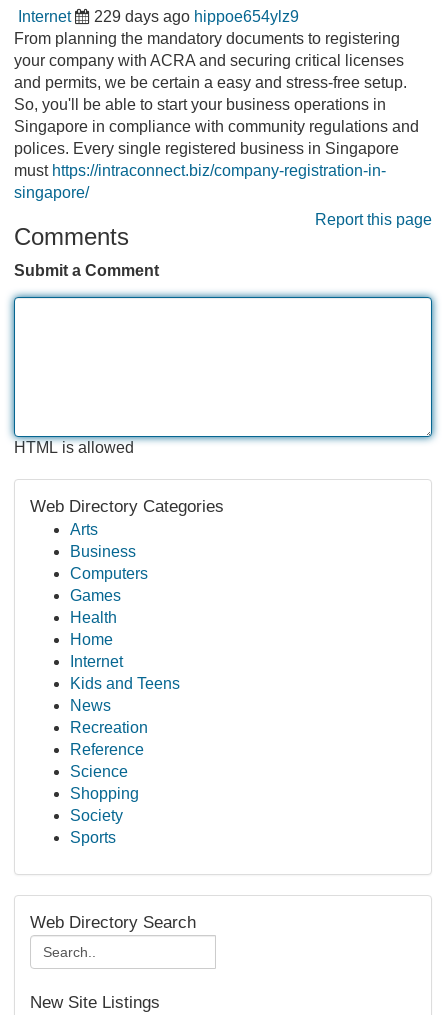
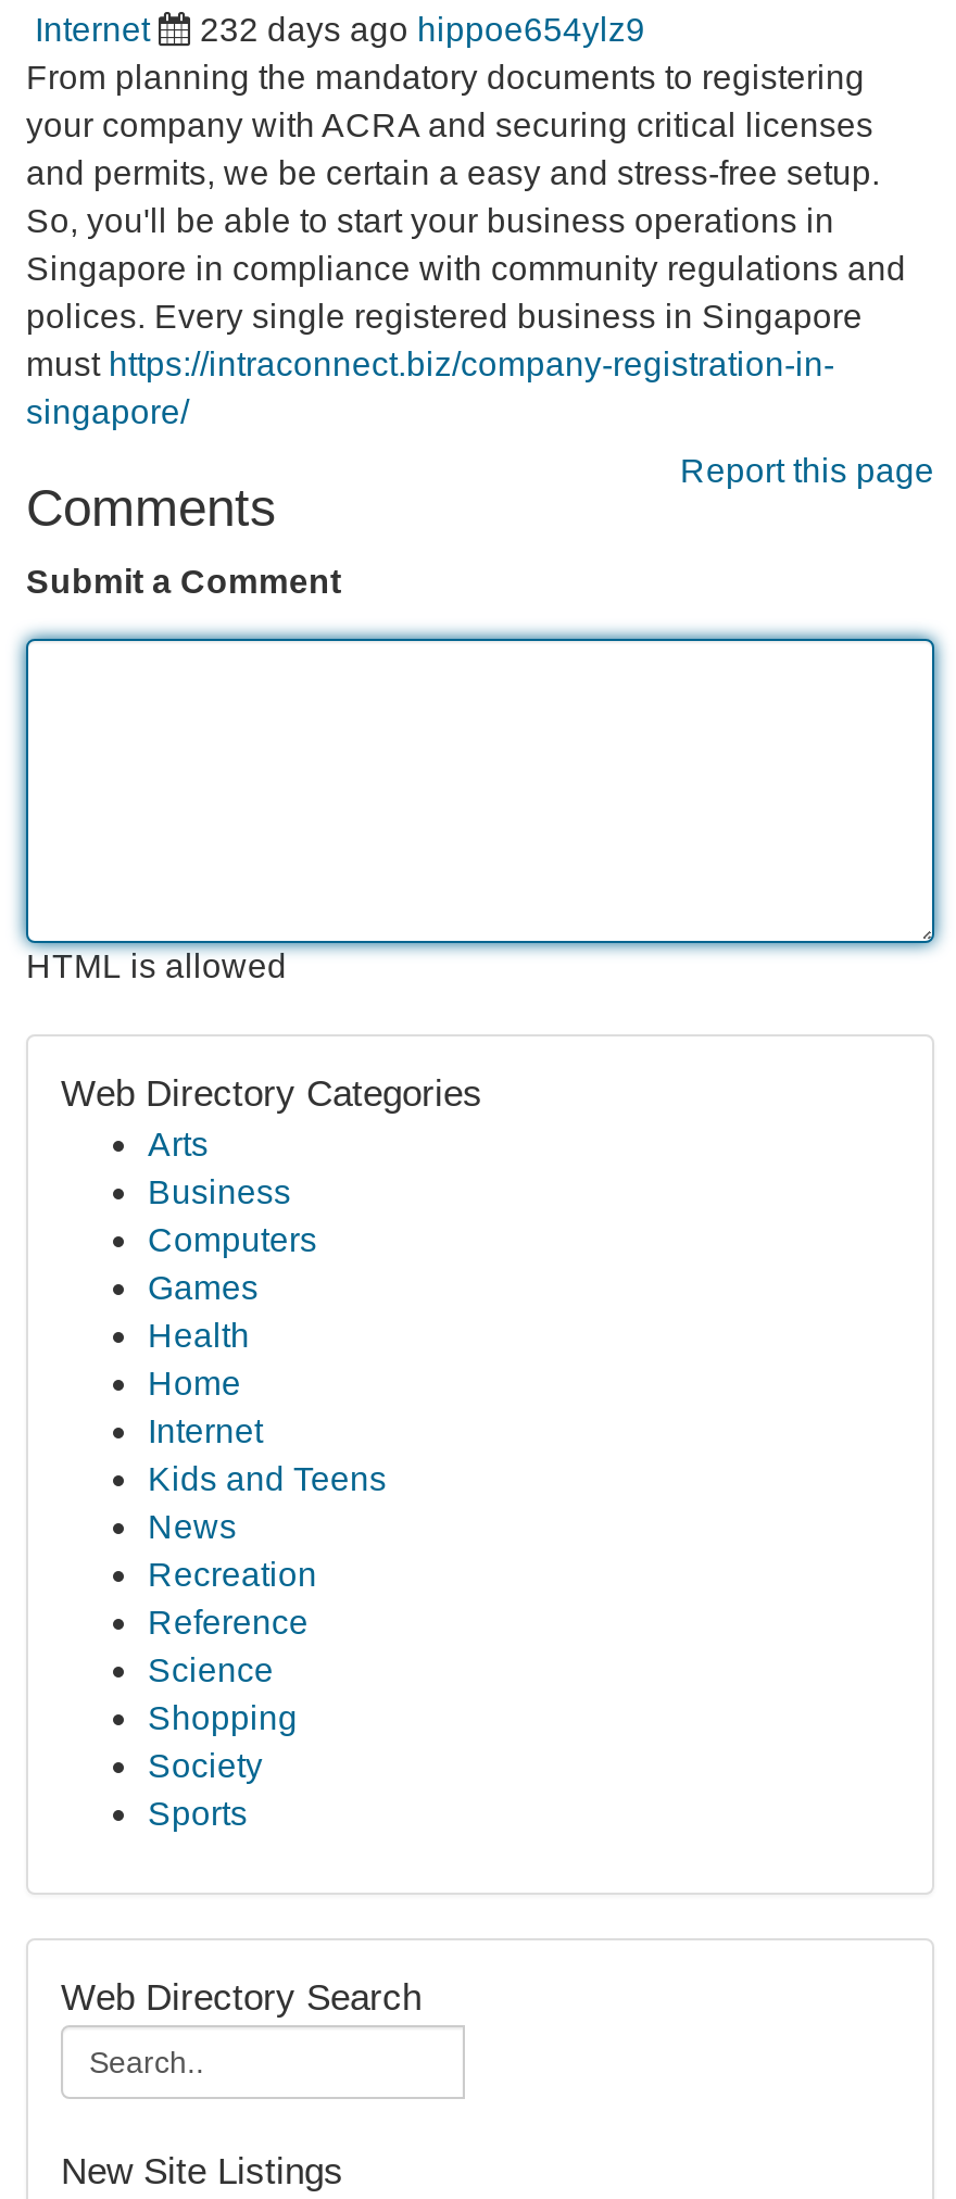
- 229 days ago hippoe654ylz9
+ 232 days ago hippoe654ylz9
